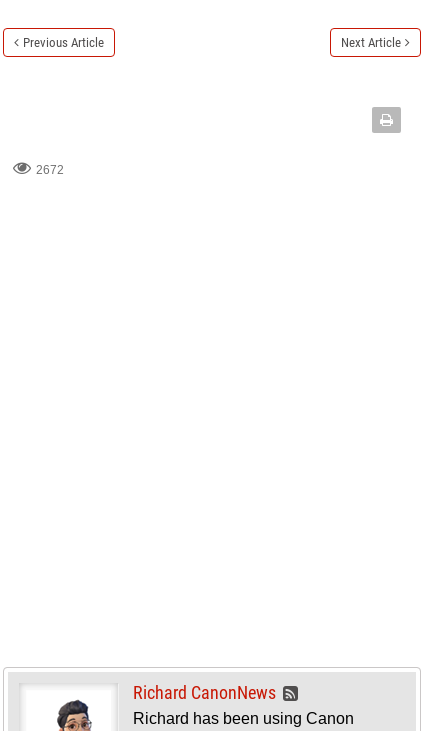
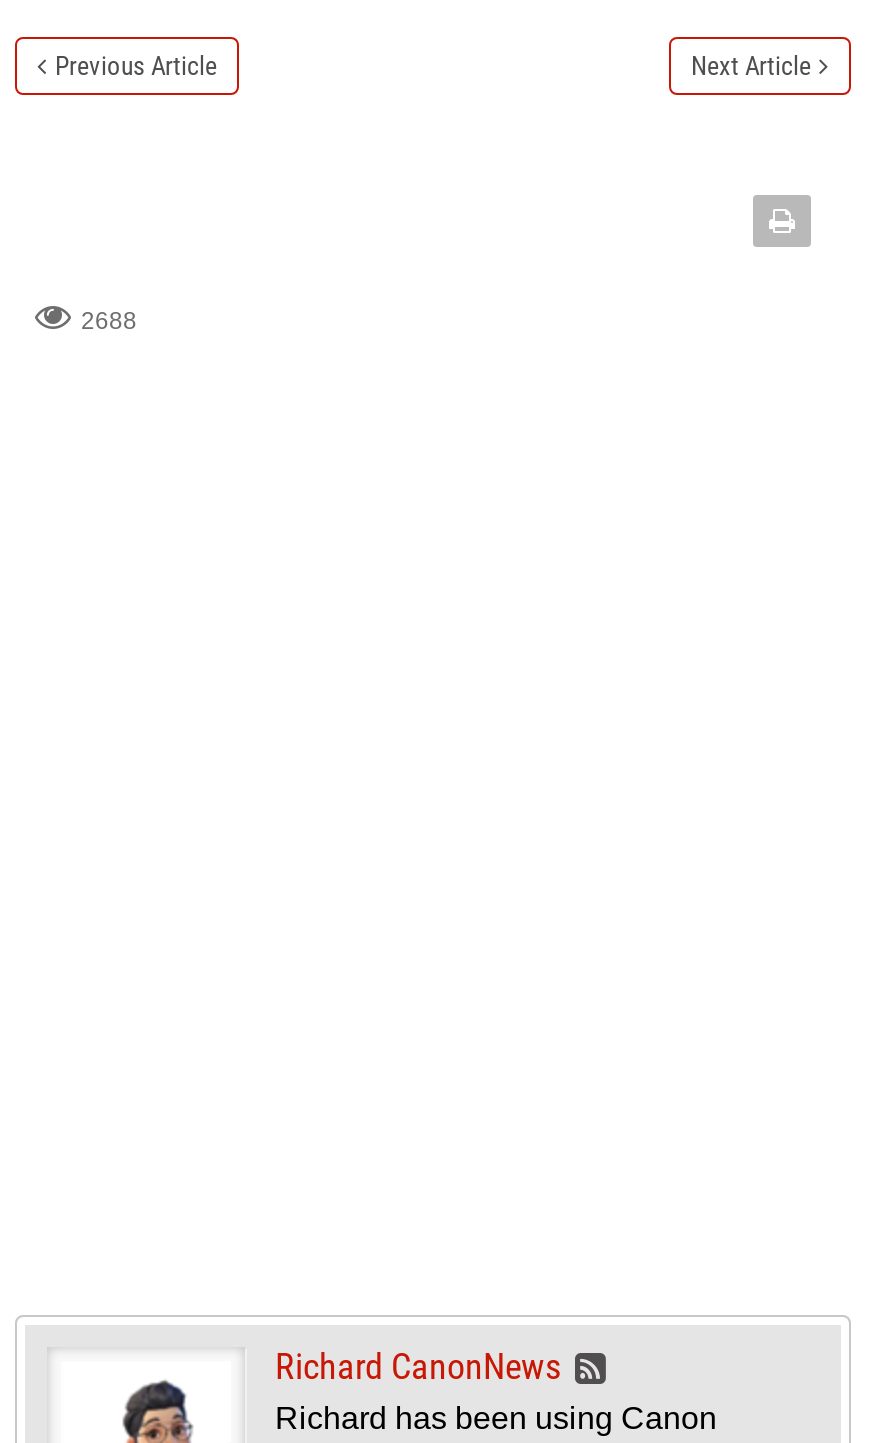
- 2672
+ 2688
